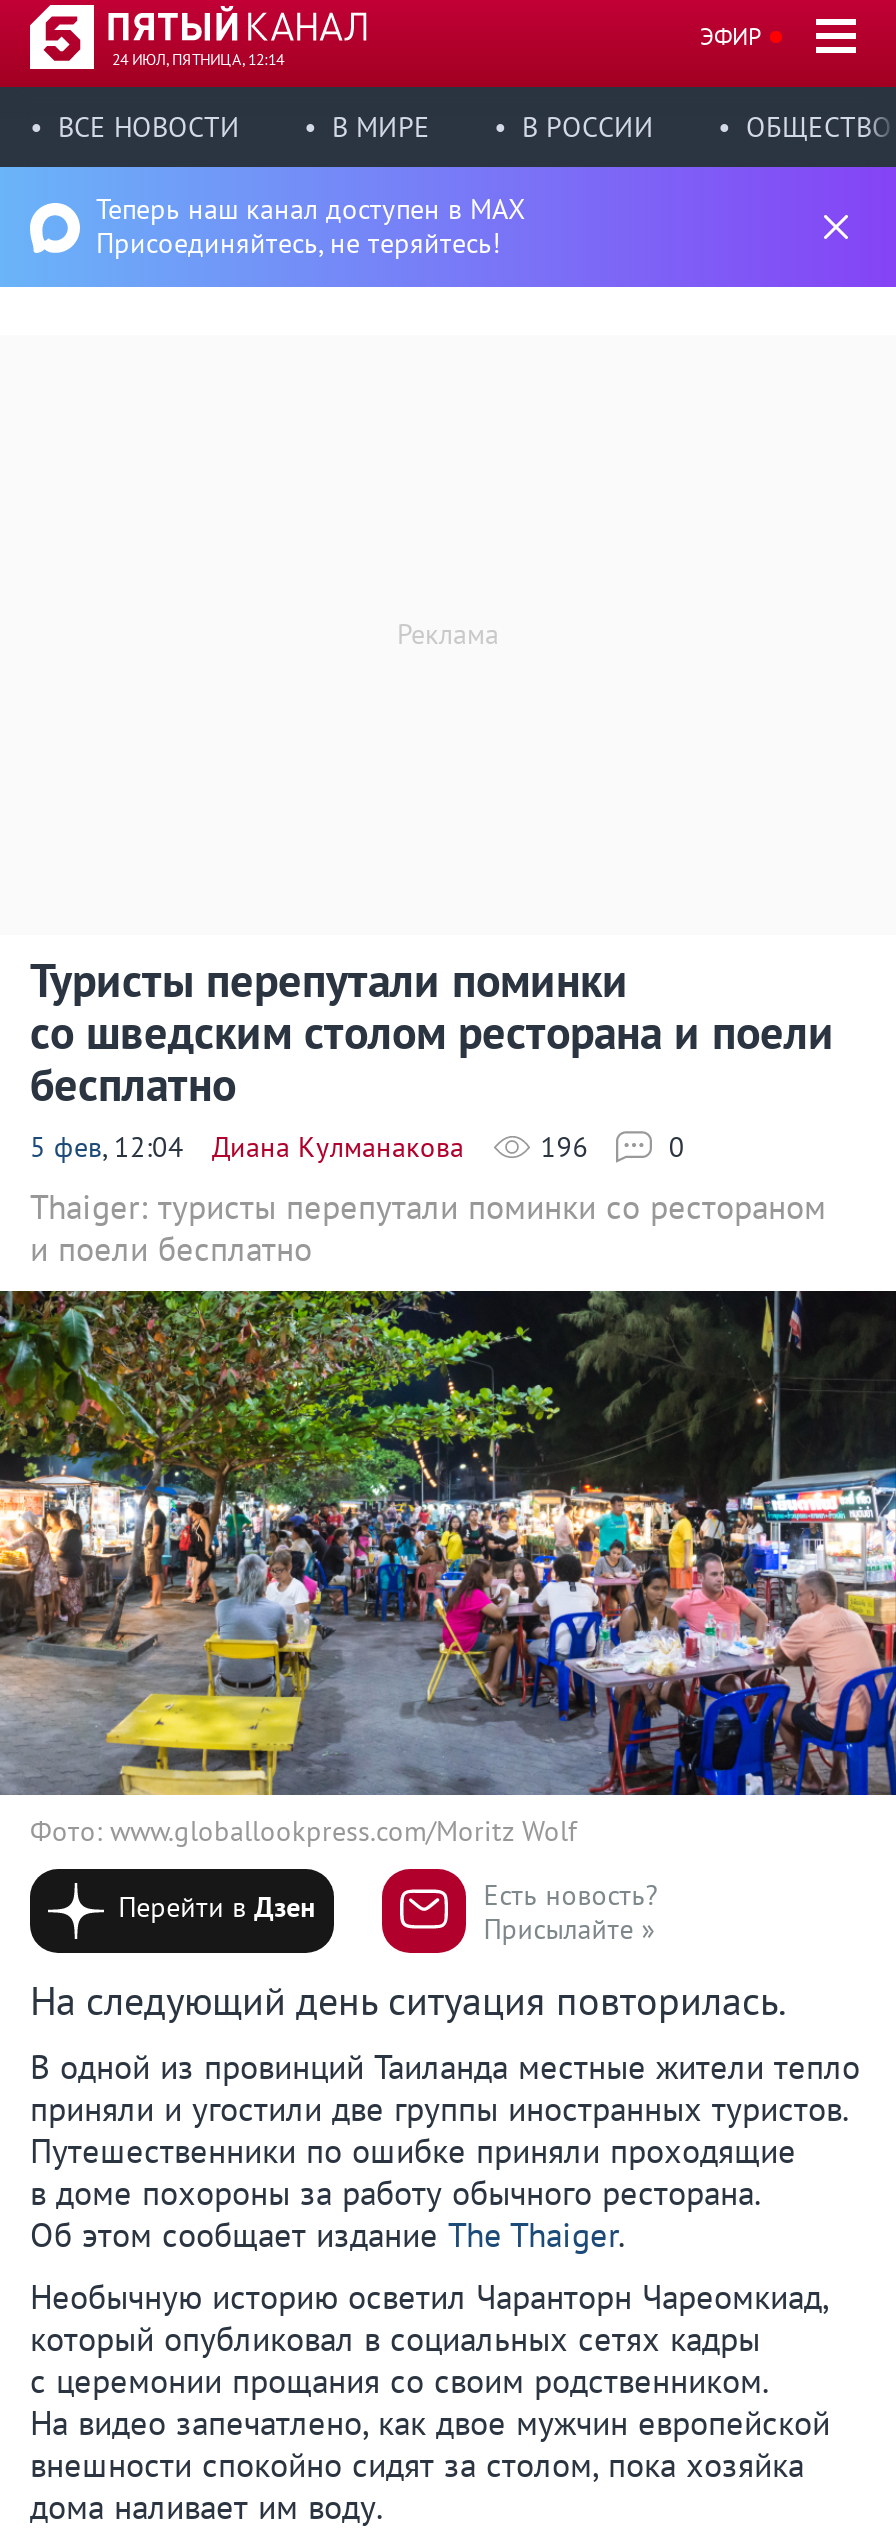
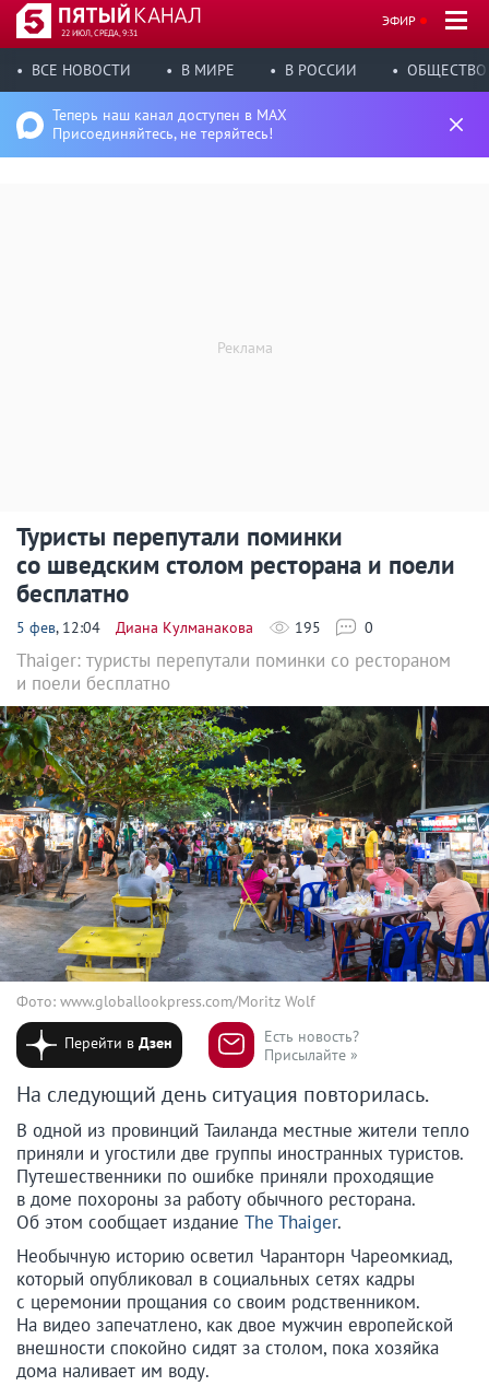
- 24 ИЮЛ, ПЯТНИЦА, 12:14
+ 22 ИЮЛ, СРЕДА, 9:31

- 196
+ 195
